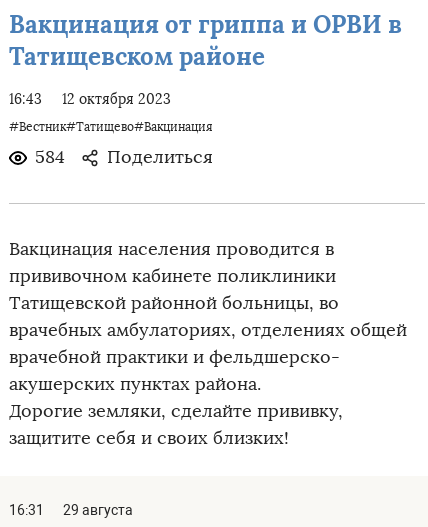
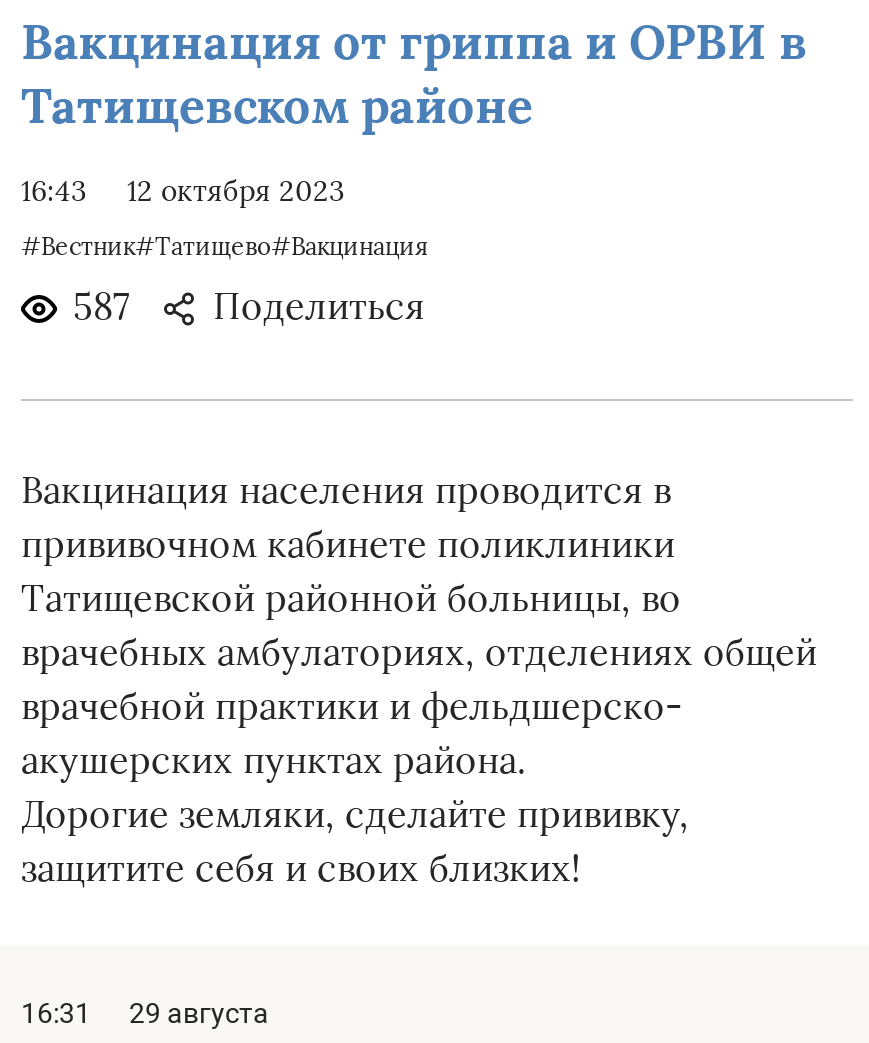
- 584 Поделиться
+ 587 Поделиться
